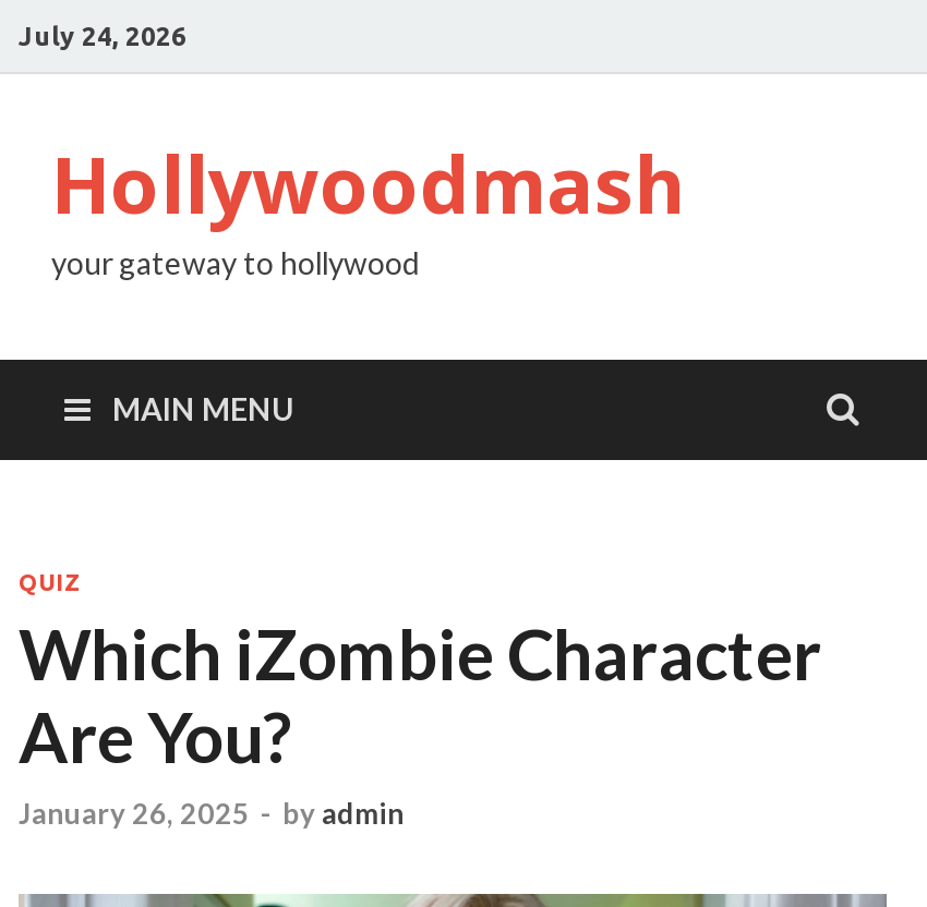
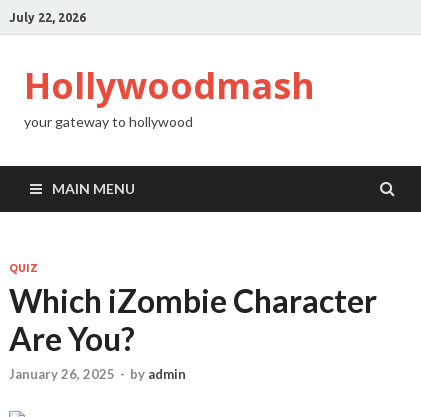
- July 24, 2026
+ July 22, 2026
